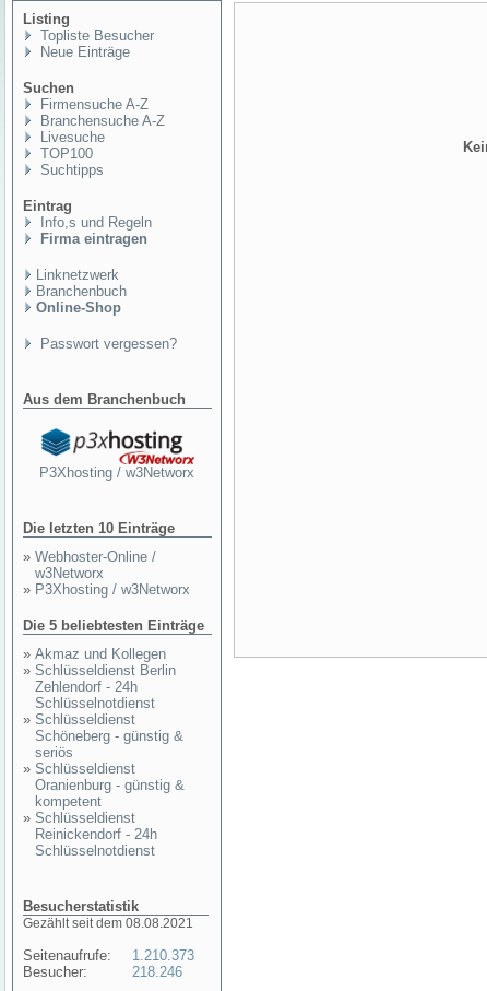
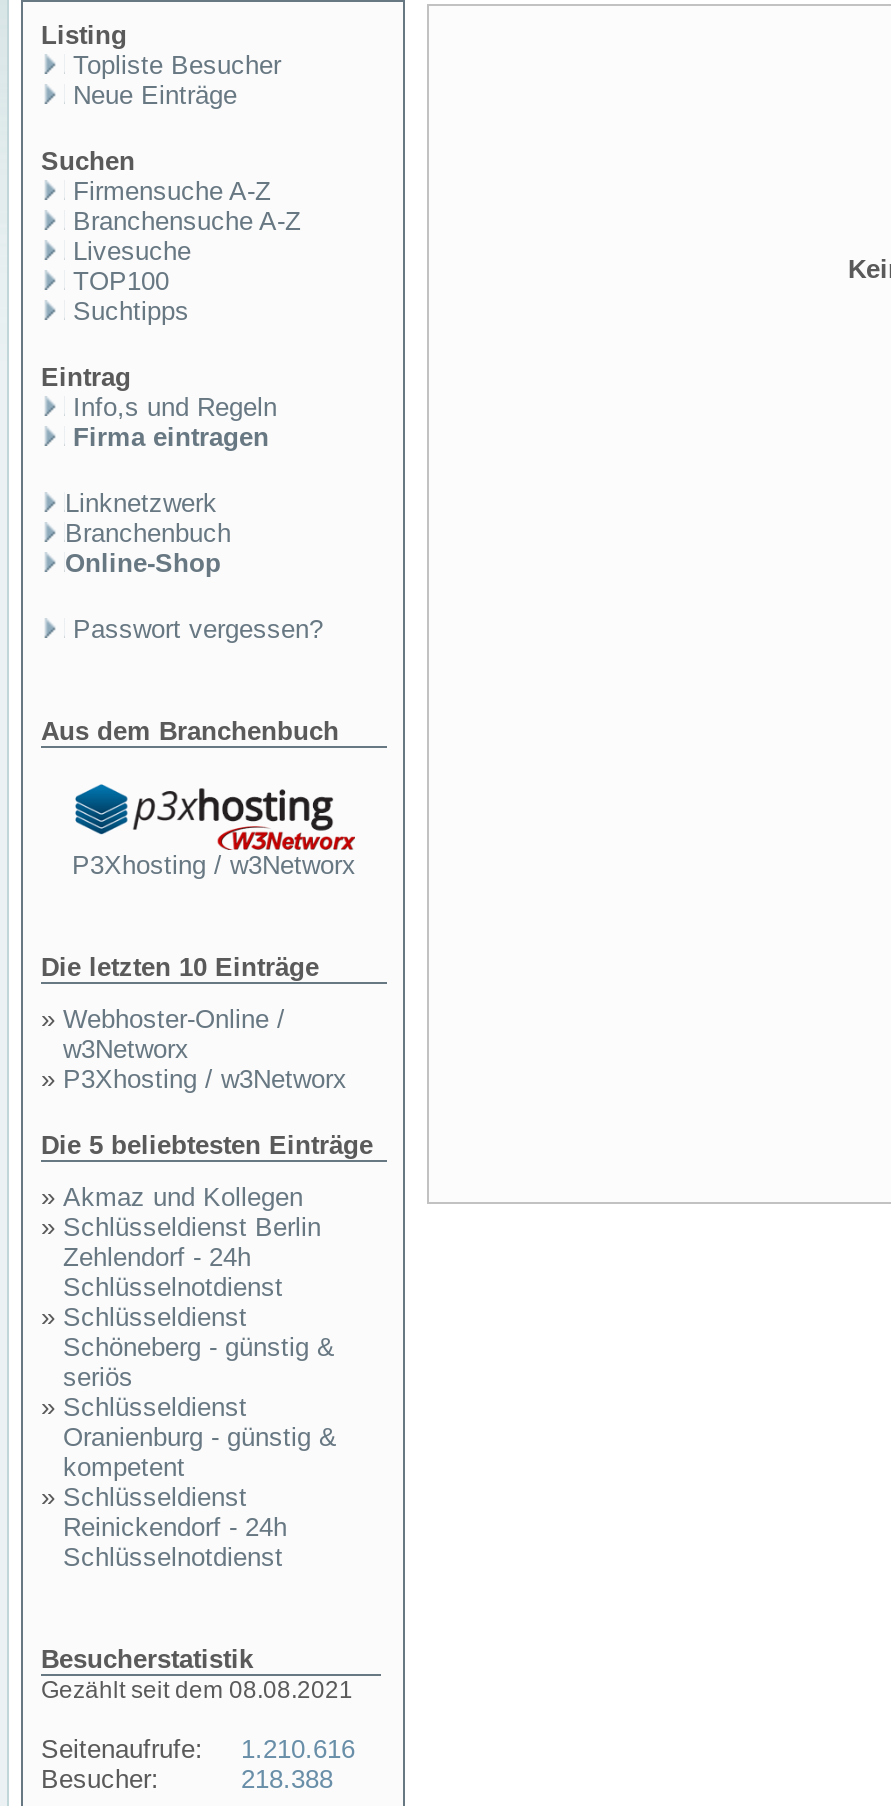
- Seitenaufrufe: 1.210.373
+ Seitenaufrufe: 1.210.616

- 218.246
+ 218.388
